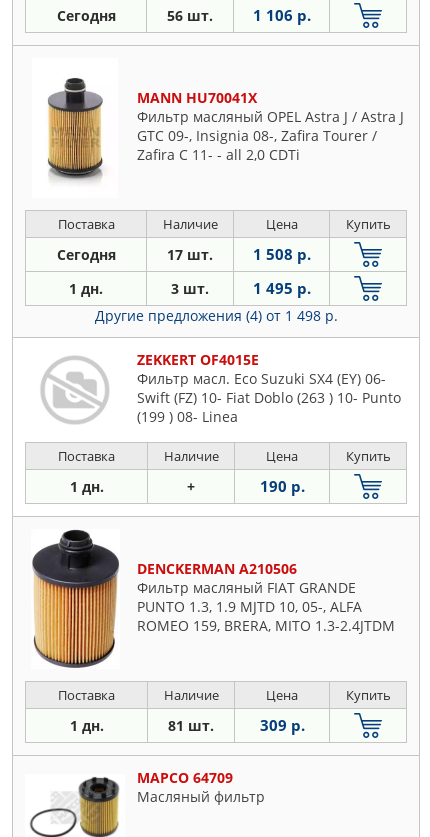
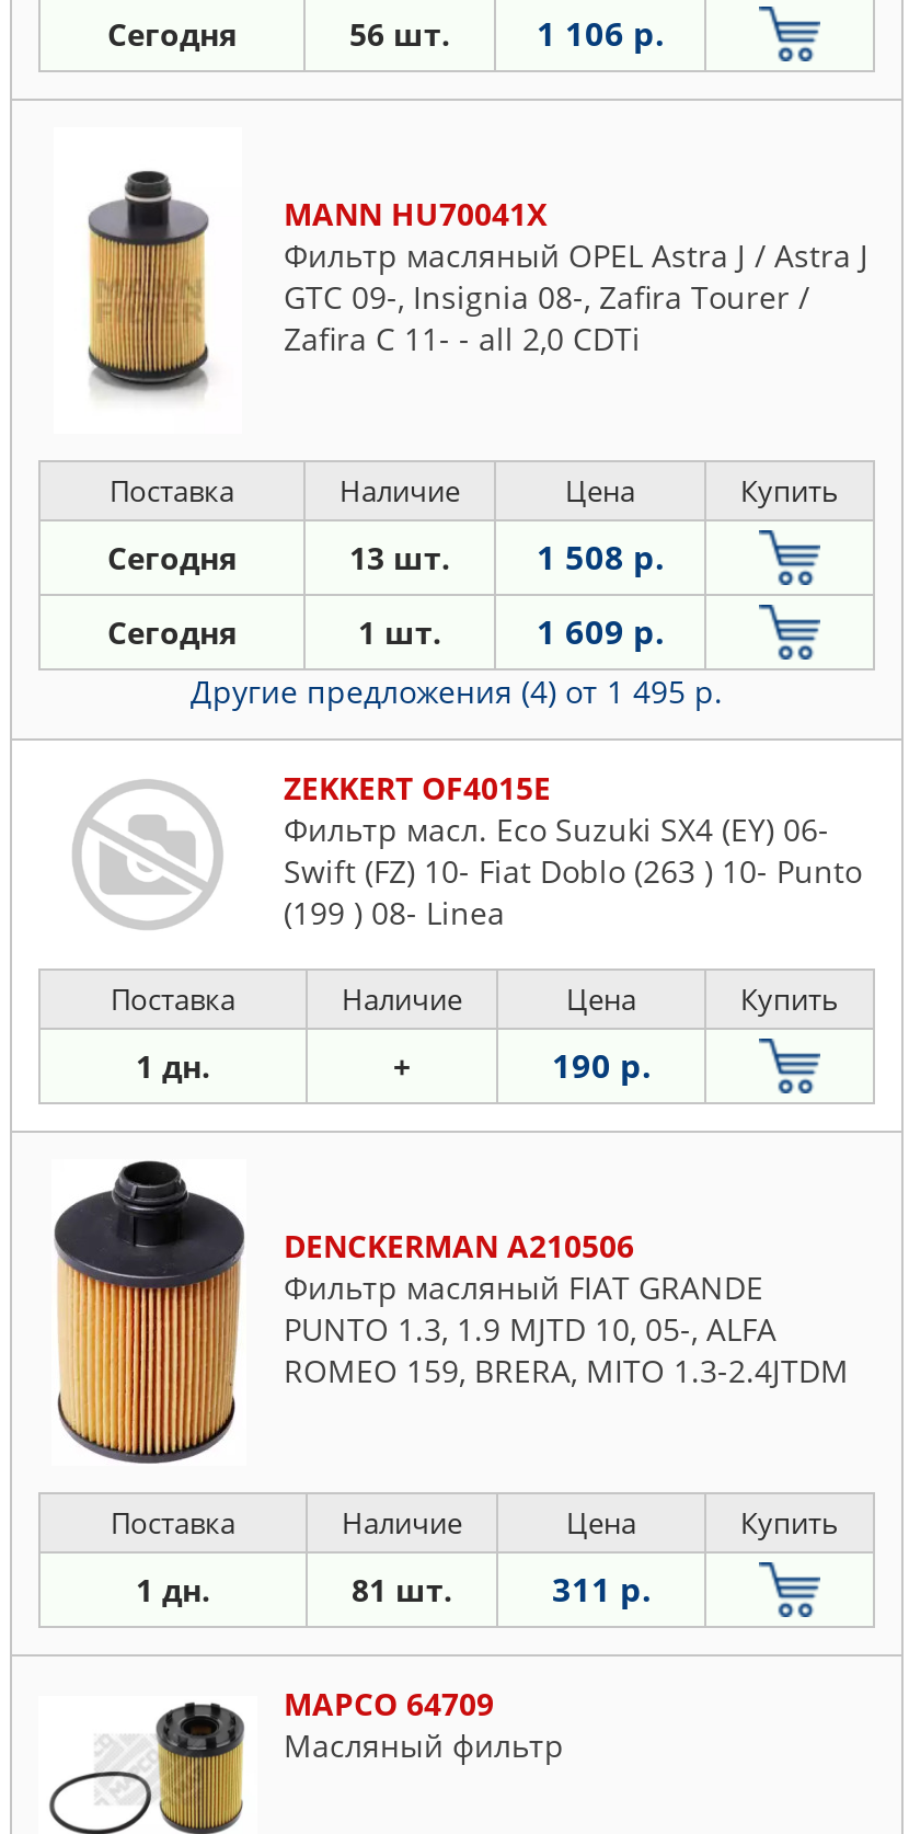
- 17 шт.
+ 13 шт.

- 1 дн.
- 3 шт.
- 1 495 р.
- Другие предложения (4) от 1 498 р.
+ Сегодня
+ 1 шт.
+ 1 609 р.
+ Другие предложения (4) от 1 495 р.

- 309 р.
+ 311 р.
